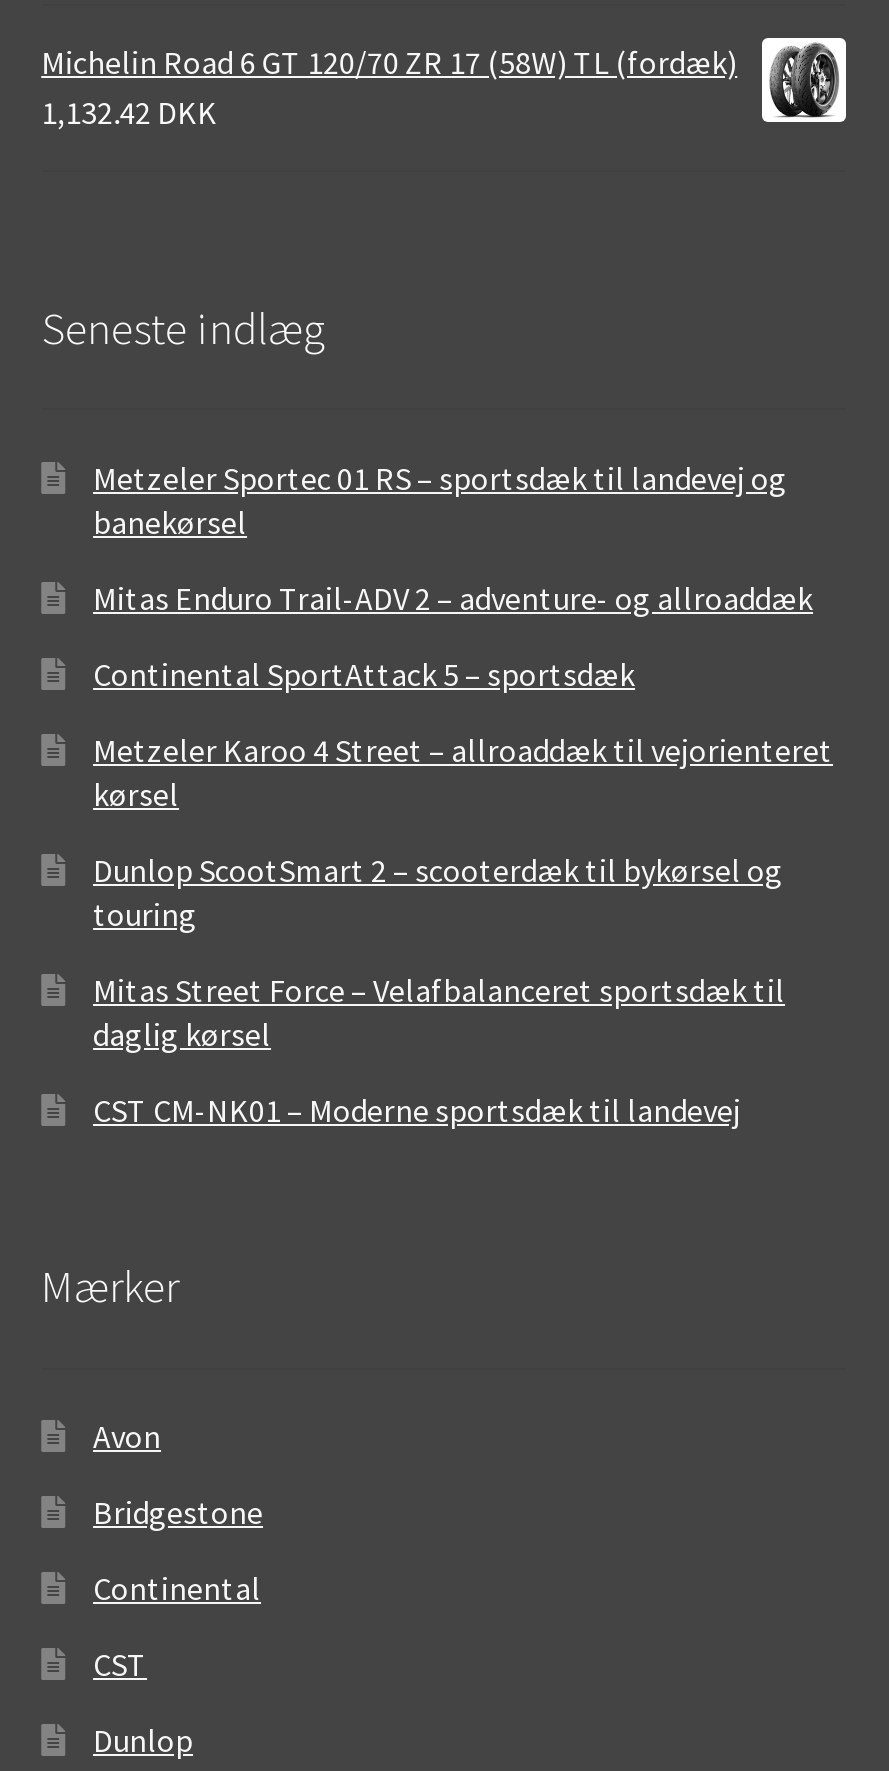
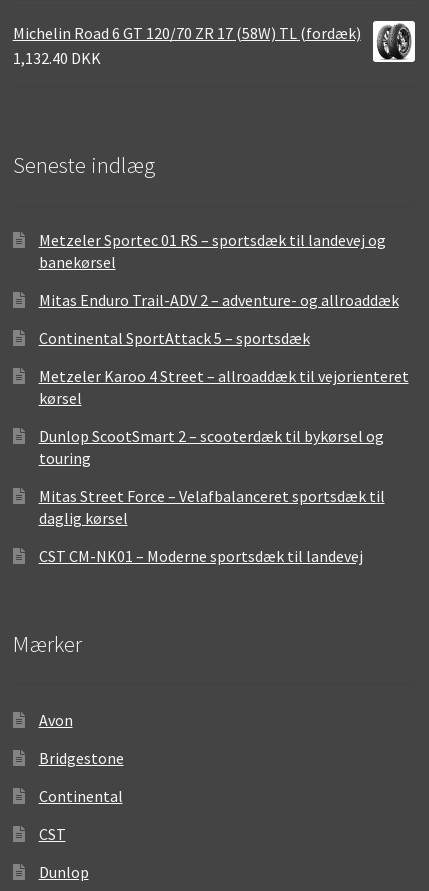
- 1,132.42 DKK
+ 1,132.40 DKK
